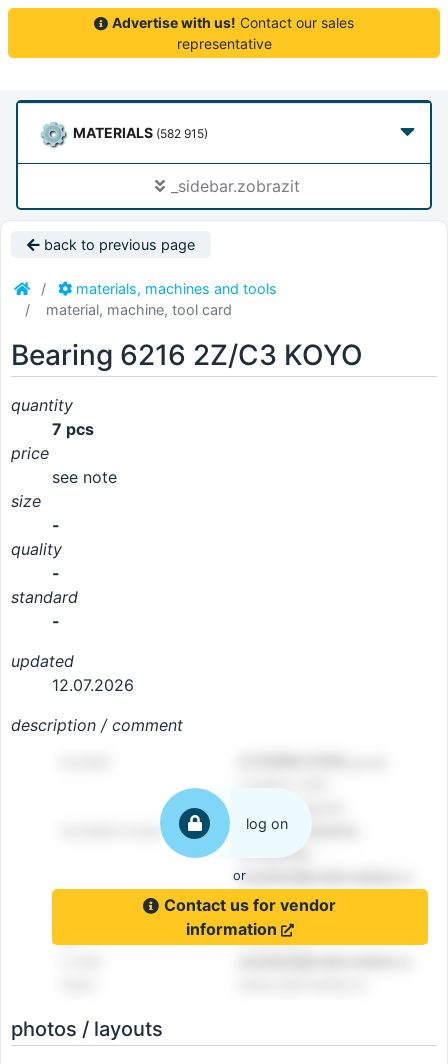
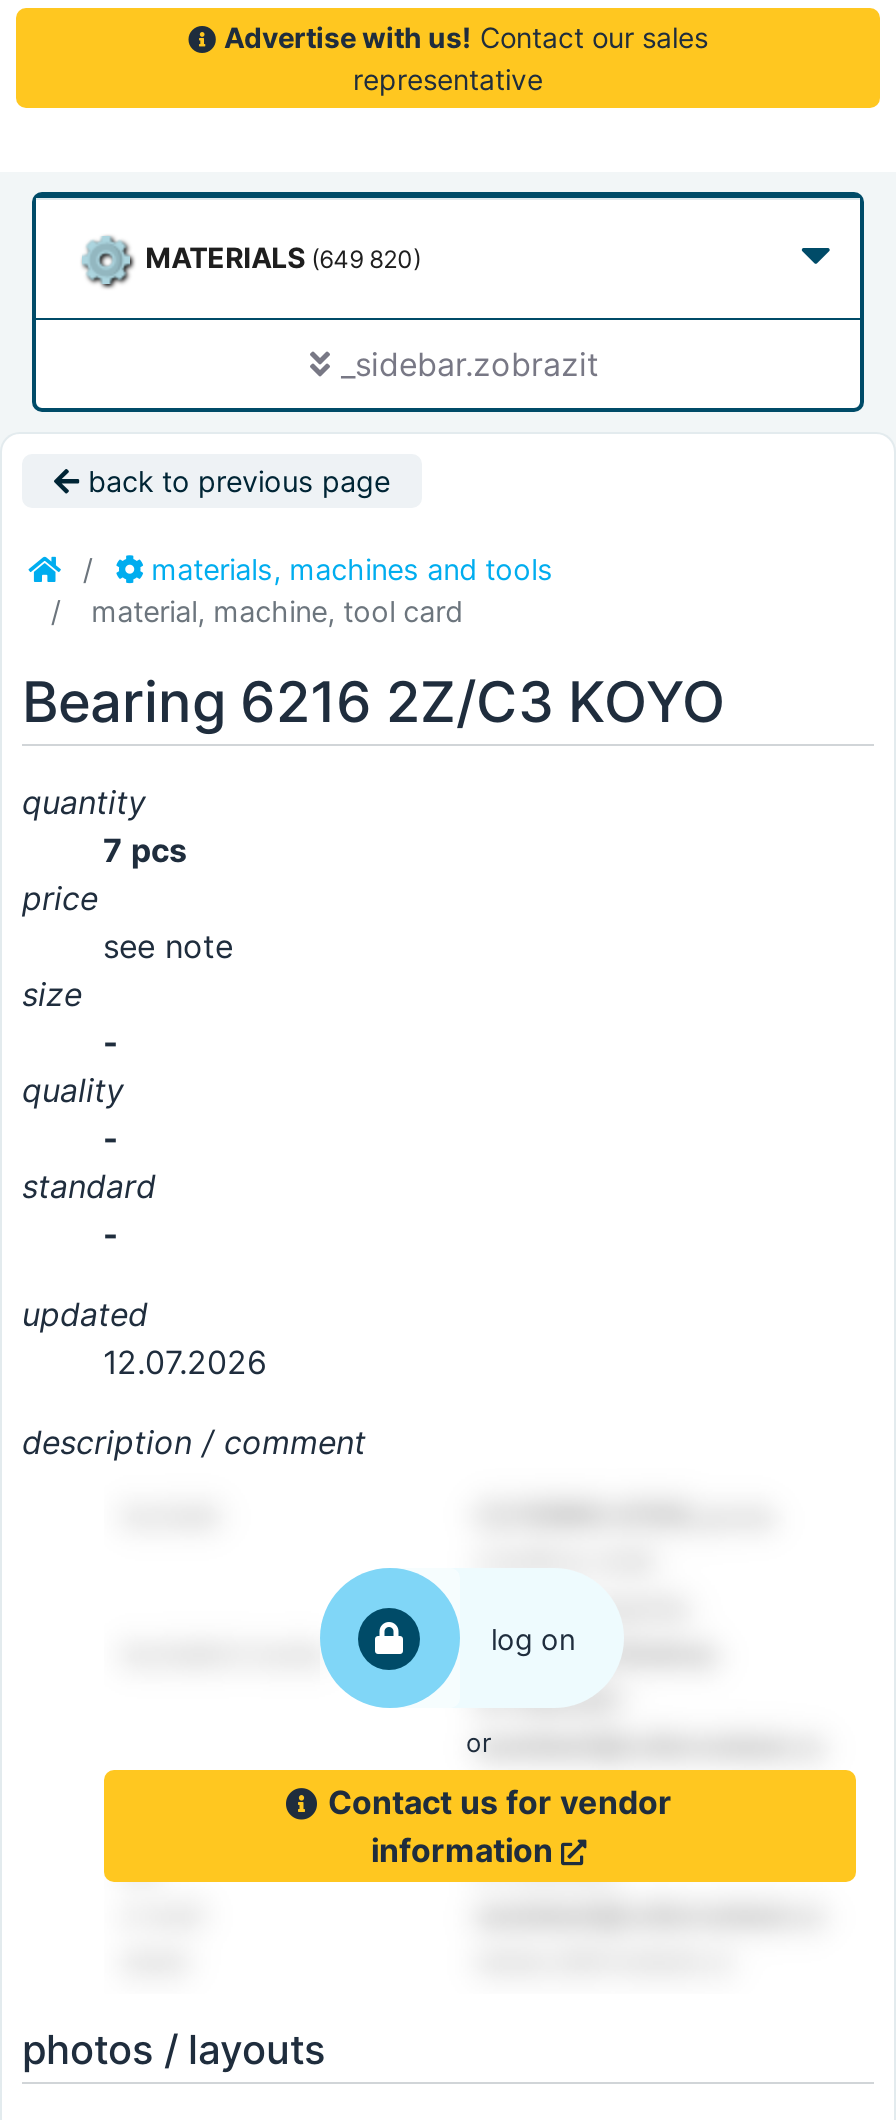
- MATERIALS (582 915)
+ MATERIALS (649 820)
